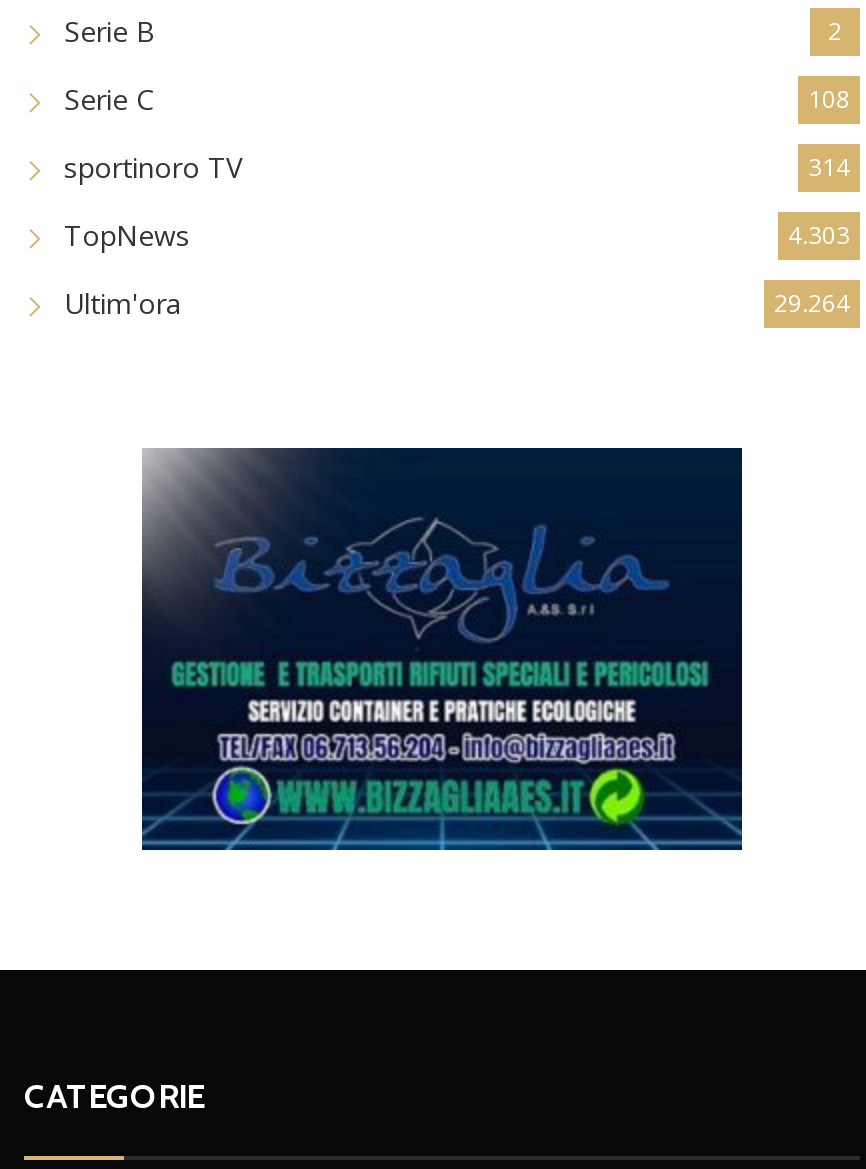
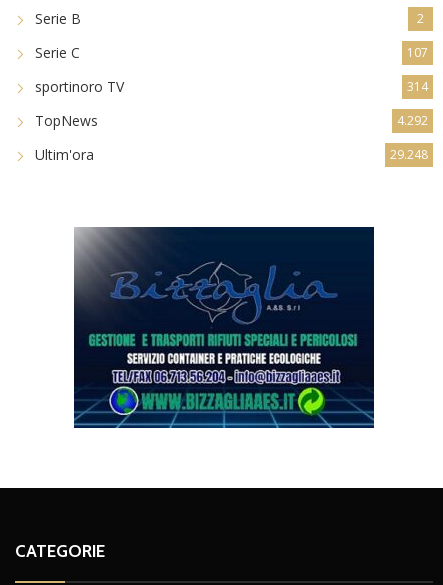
- 108
+ 107

- 4.303
+ 4.292

- 29.264
+ 29.248
